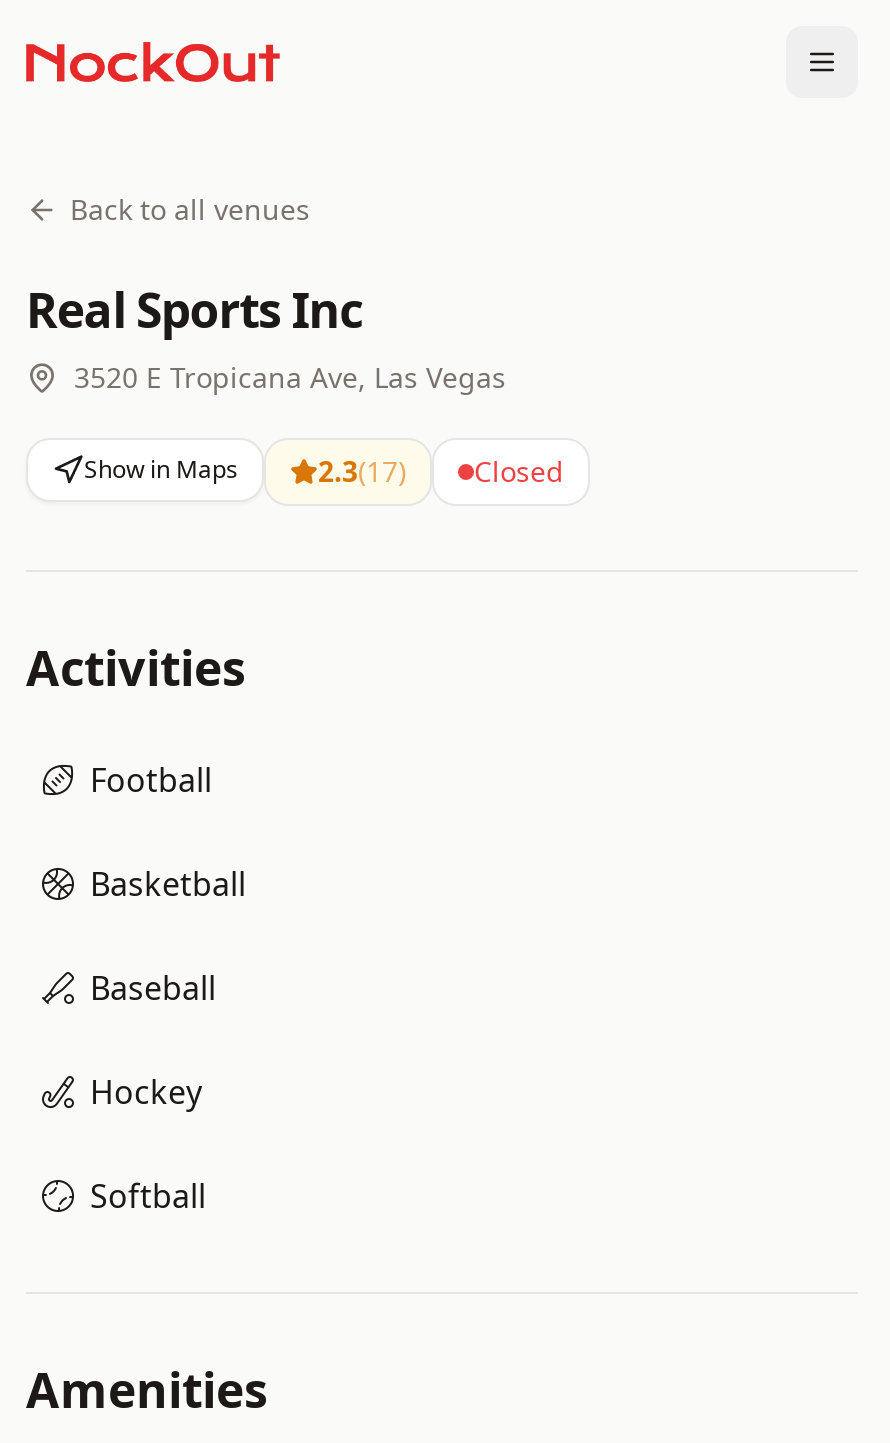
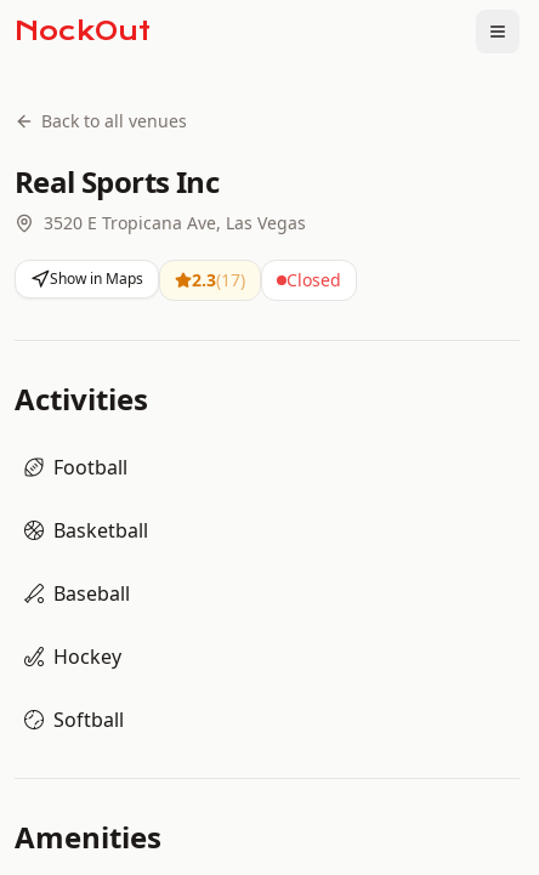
+ NockOut
